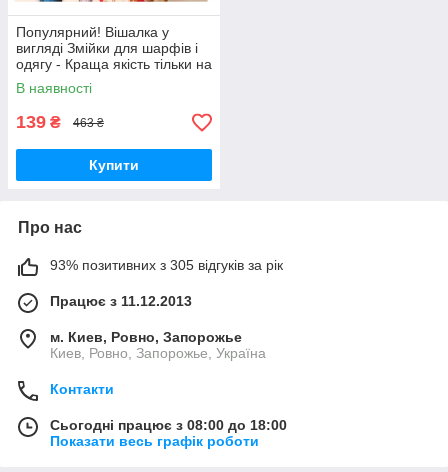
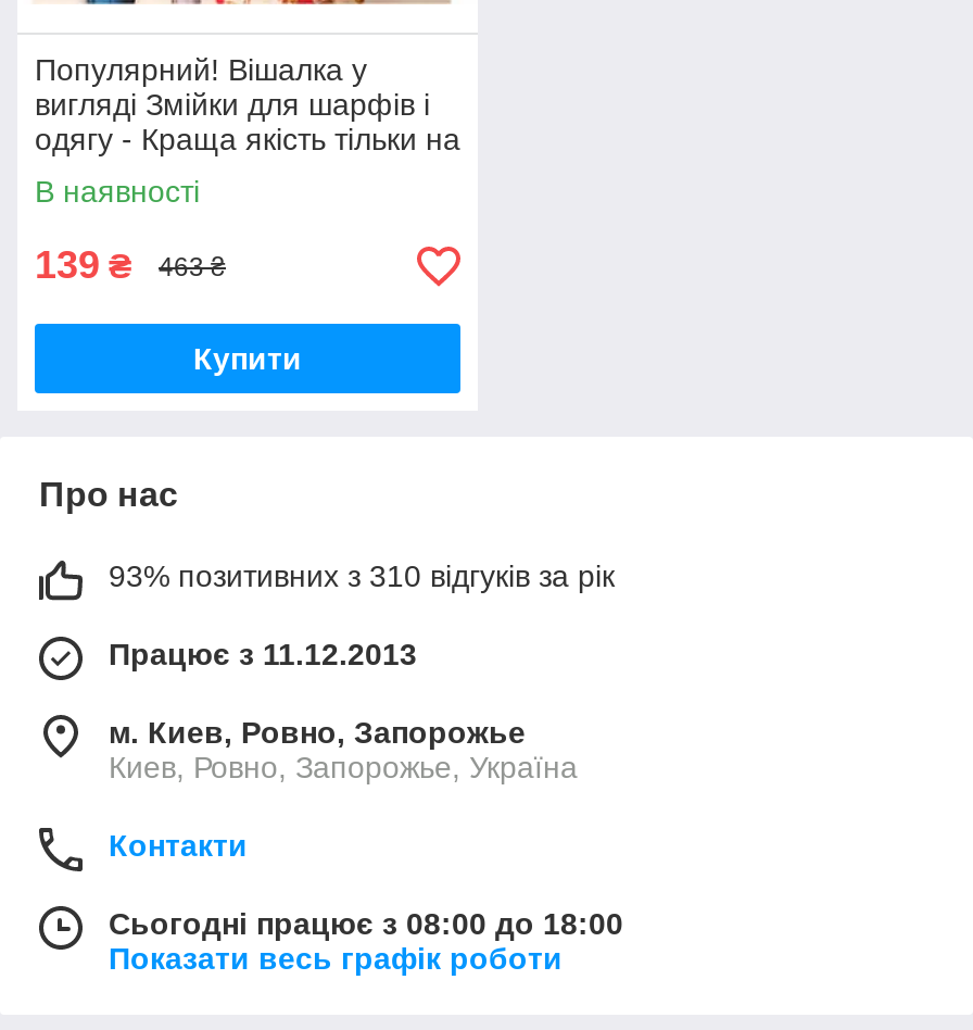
- 93% позитивних з 305 відгуків за рік
+ 93% позитивних з 310 відгуків за рік
